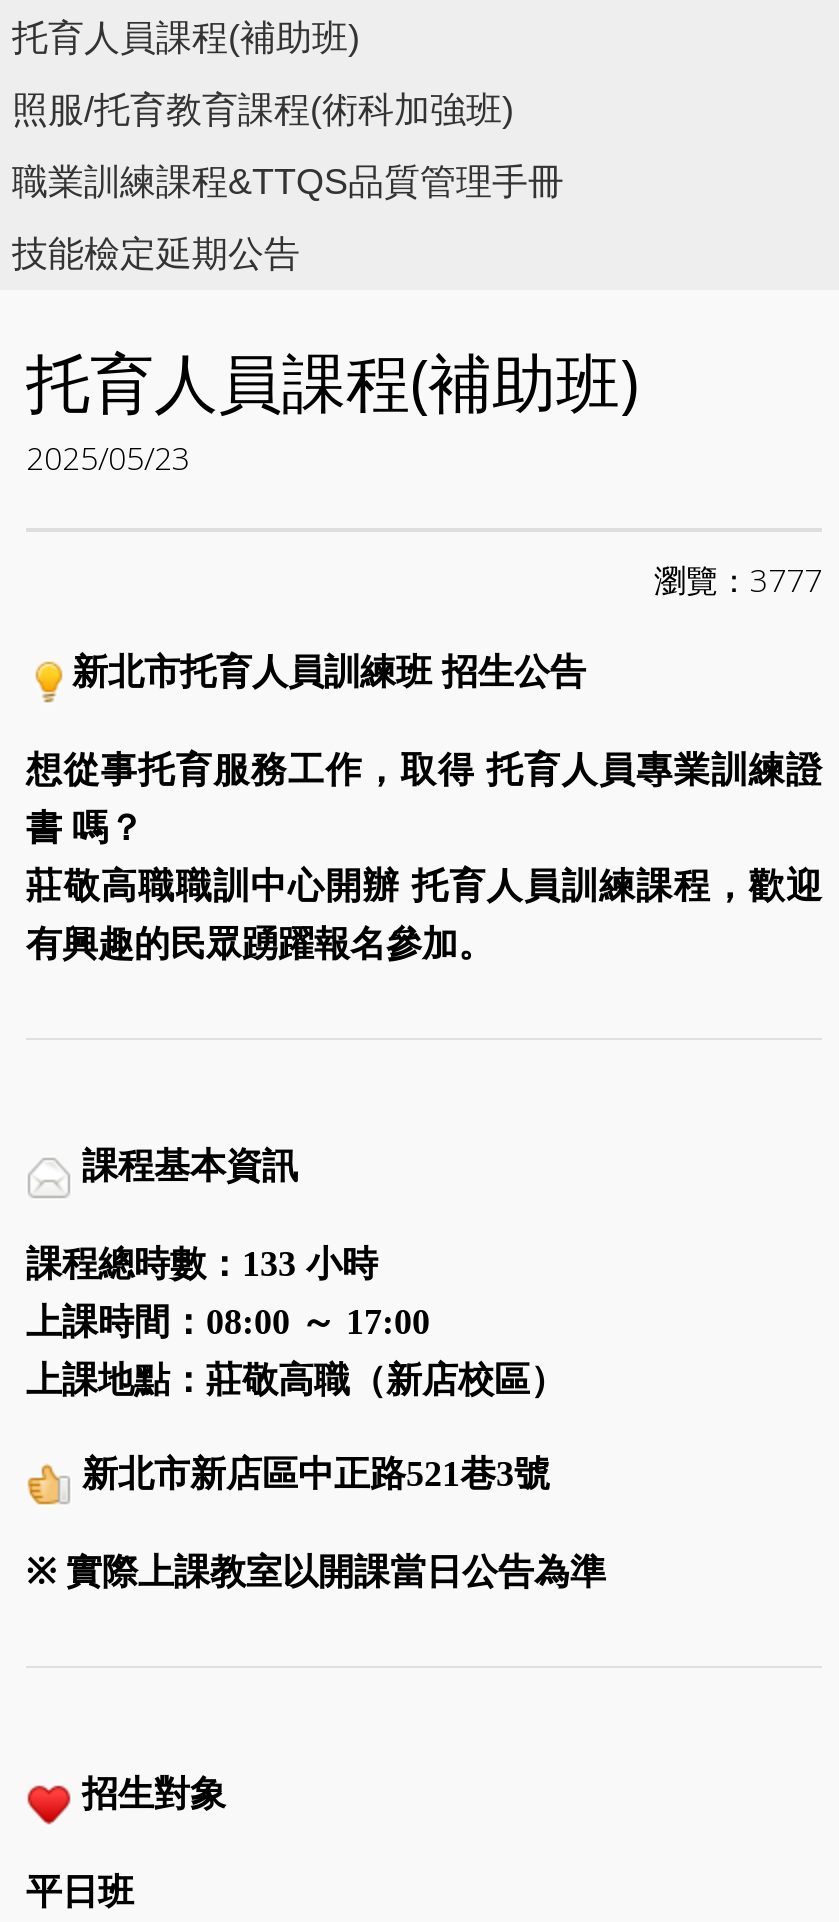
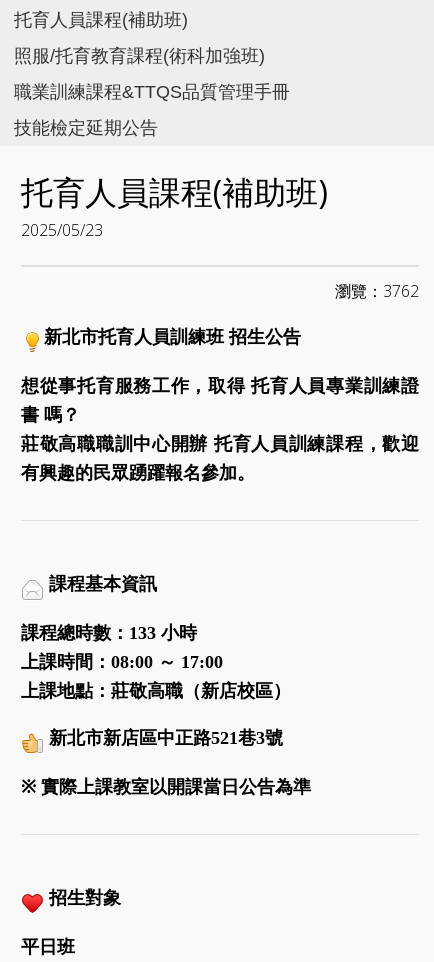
- 瀏覽：3777
+ 瀏覽：3762
